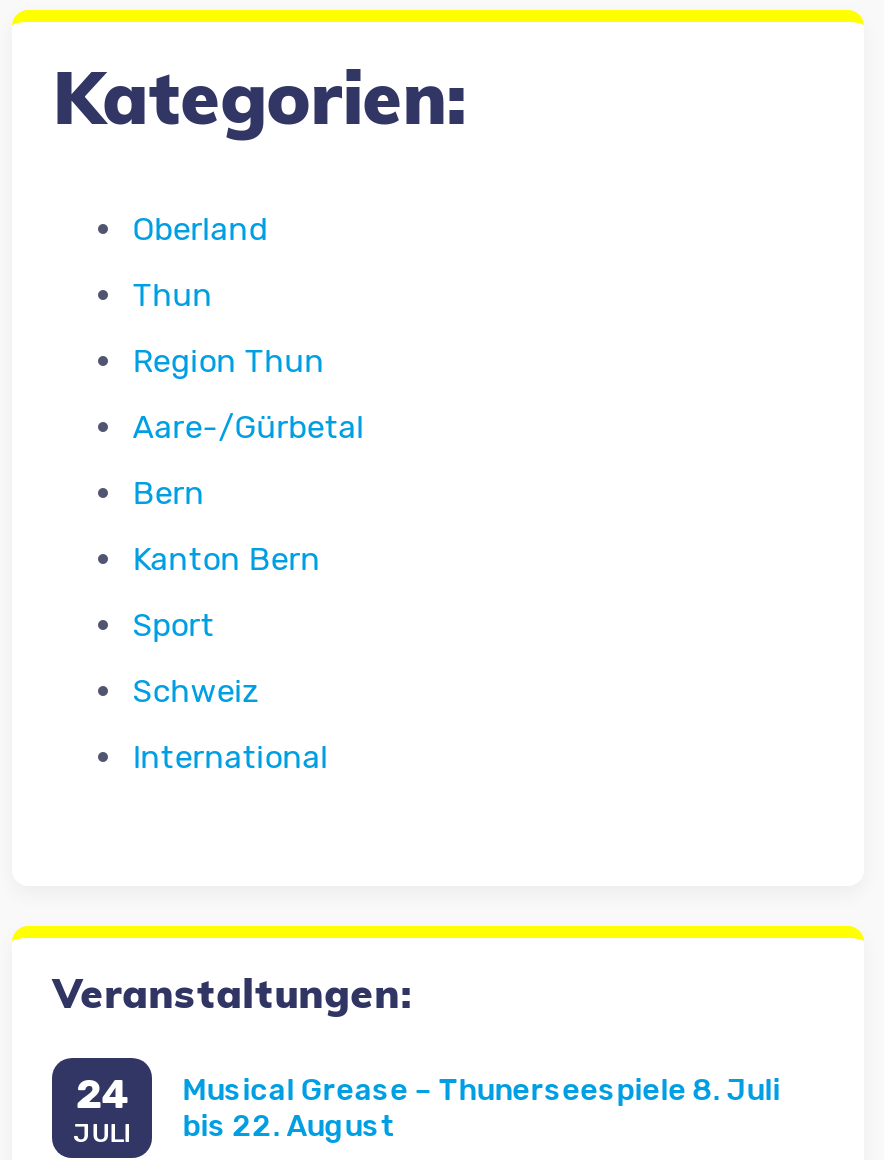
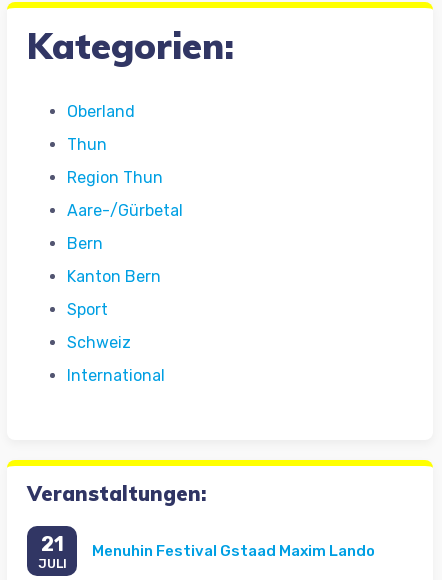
- 24
+ 21

- Musical Grease – Thunerseespiele 8. Juli
- bis 22. August
+ Menuhin Festival Gstaad Maxim Lando
